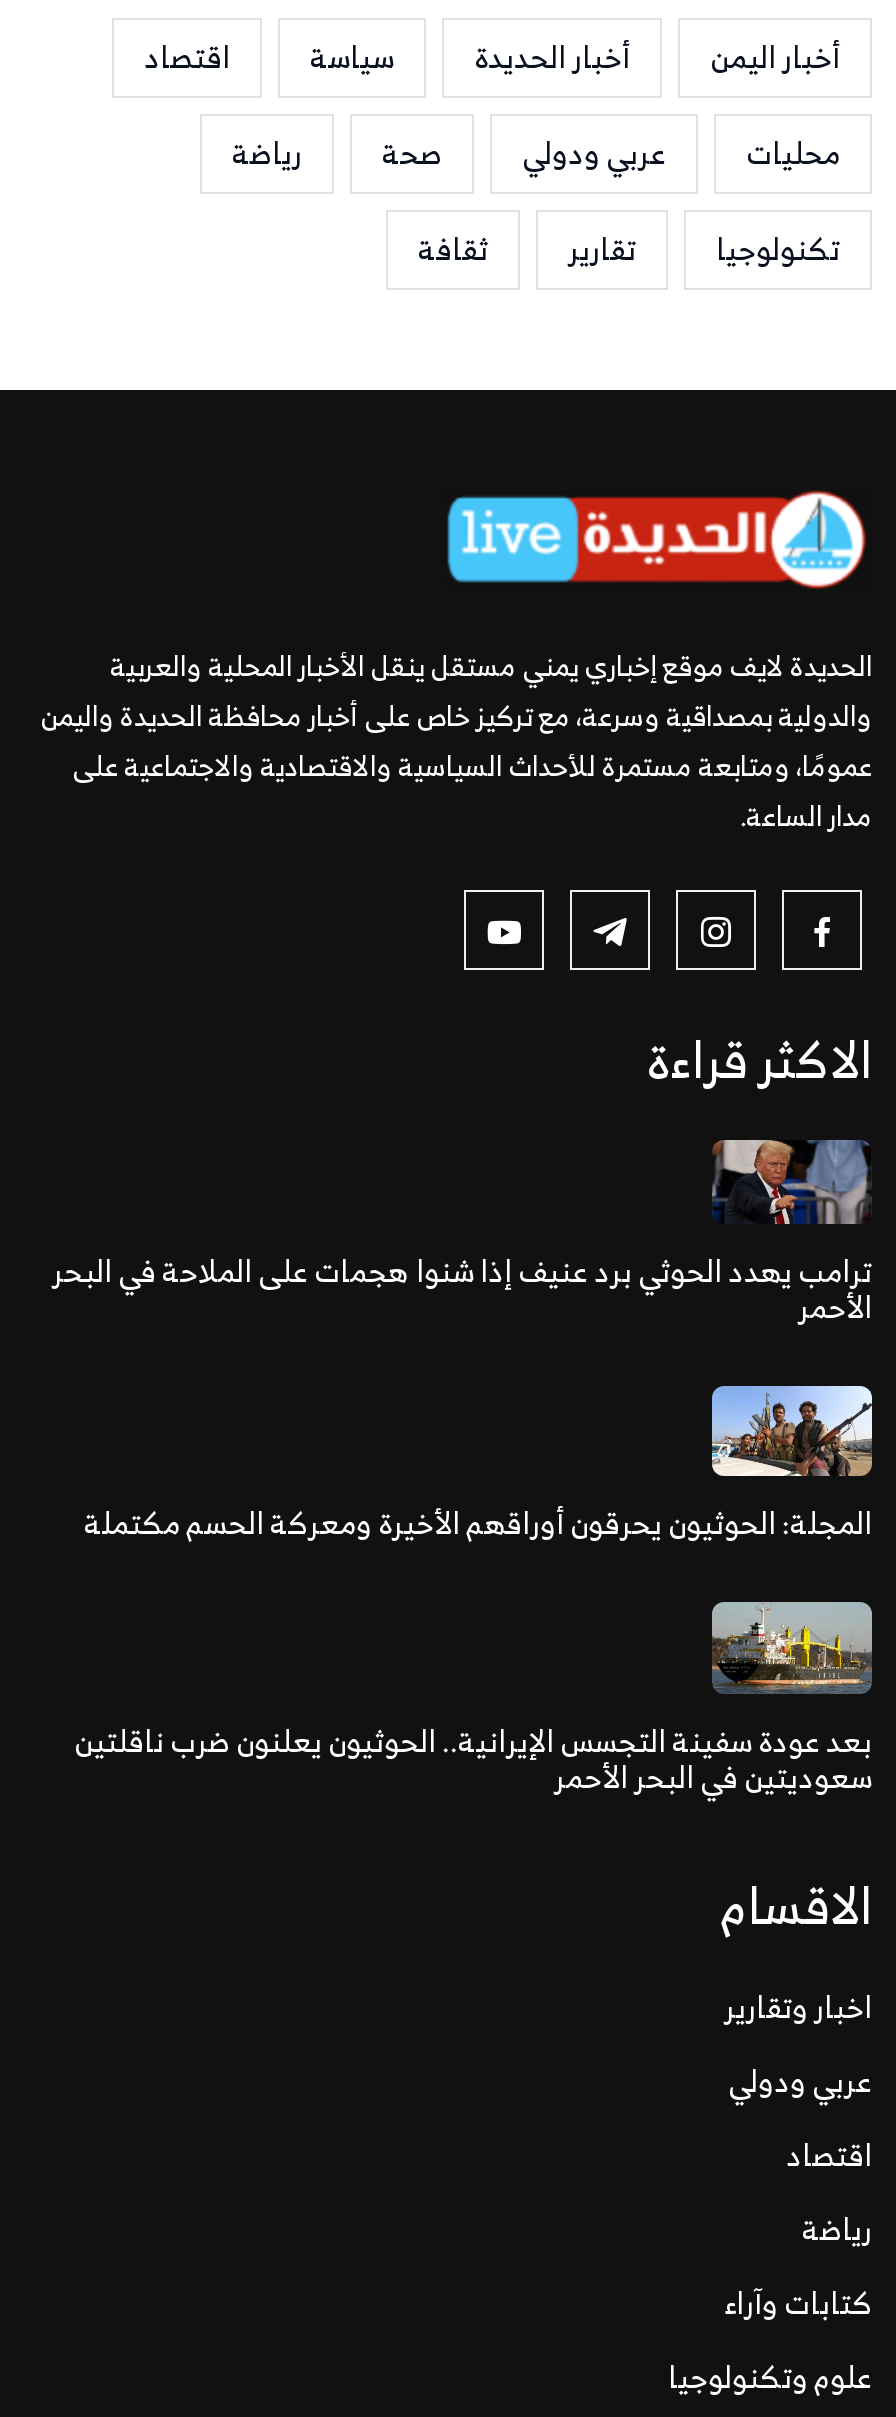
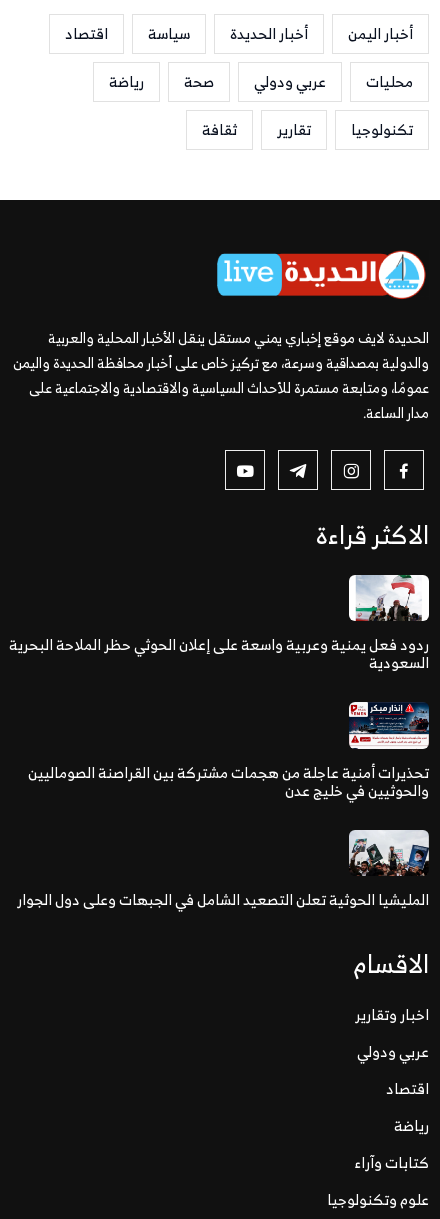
- [image]
- ترامب يهدد الحوثي برد عنيف إذا شنوا هجمات على الملاحة في البحر
- الأحمر
+ [image]
+ ردود فعل يمنية وعربية واسعة على إعلان الحوثي حظر الملاحة البحرية
+ السعودية

- [image]
- المجلة: الحوثيون يحرقون أوراقهم الأخيرة ومعركة الحسم مكتملة
+ [image]
+ تحذيرات أمنية عاجلة من هجمات مشتركة بين القراصنة الصوماليين
+ والحوثيين في خليج عدن

- [image]
- بعد عودة سفينة التجسس الإيرانية.. الحوثيون يعلنون ضرب ناقلتين
- سعوديتين في البحر الأحمر
+ [image]
+ المليشيا الحوثية تعلن التصعيد الشامل في الجبهات وعلى دول الجوار
